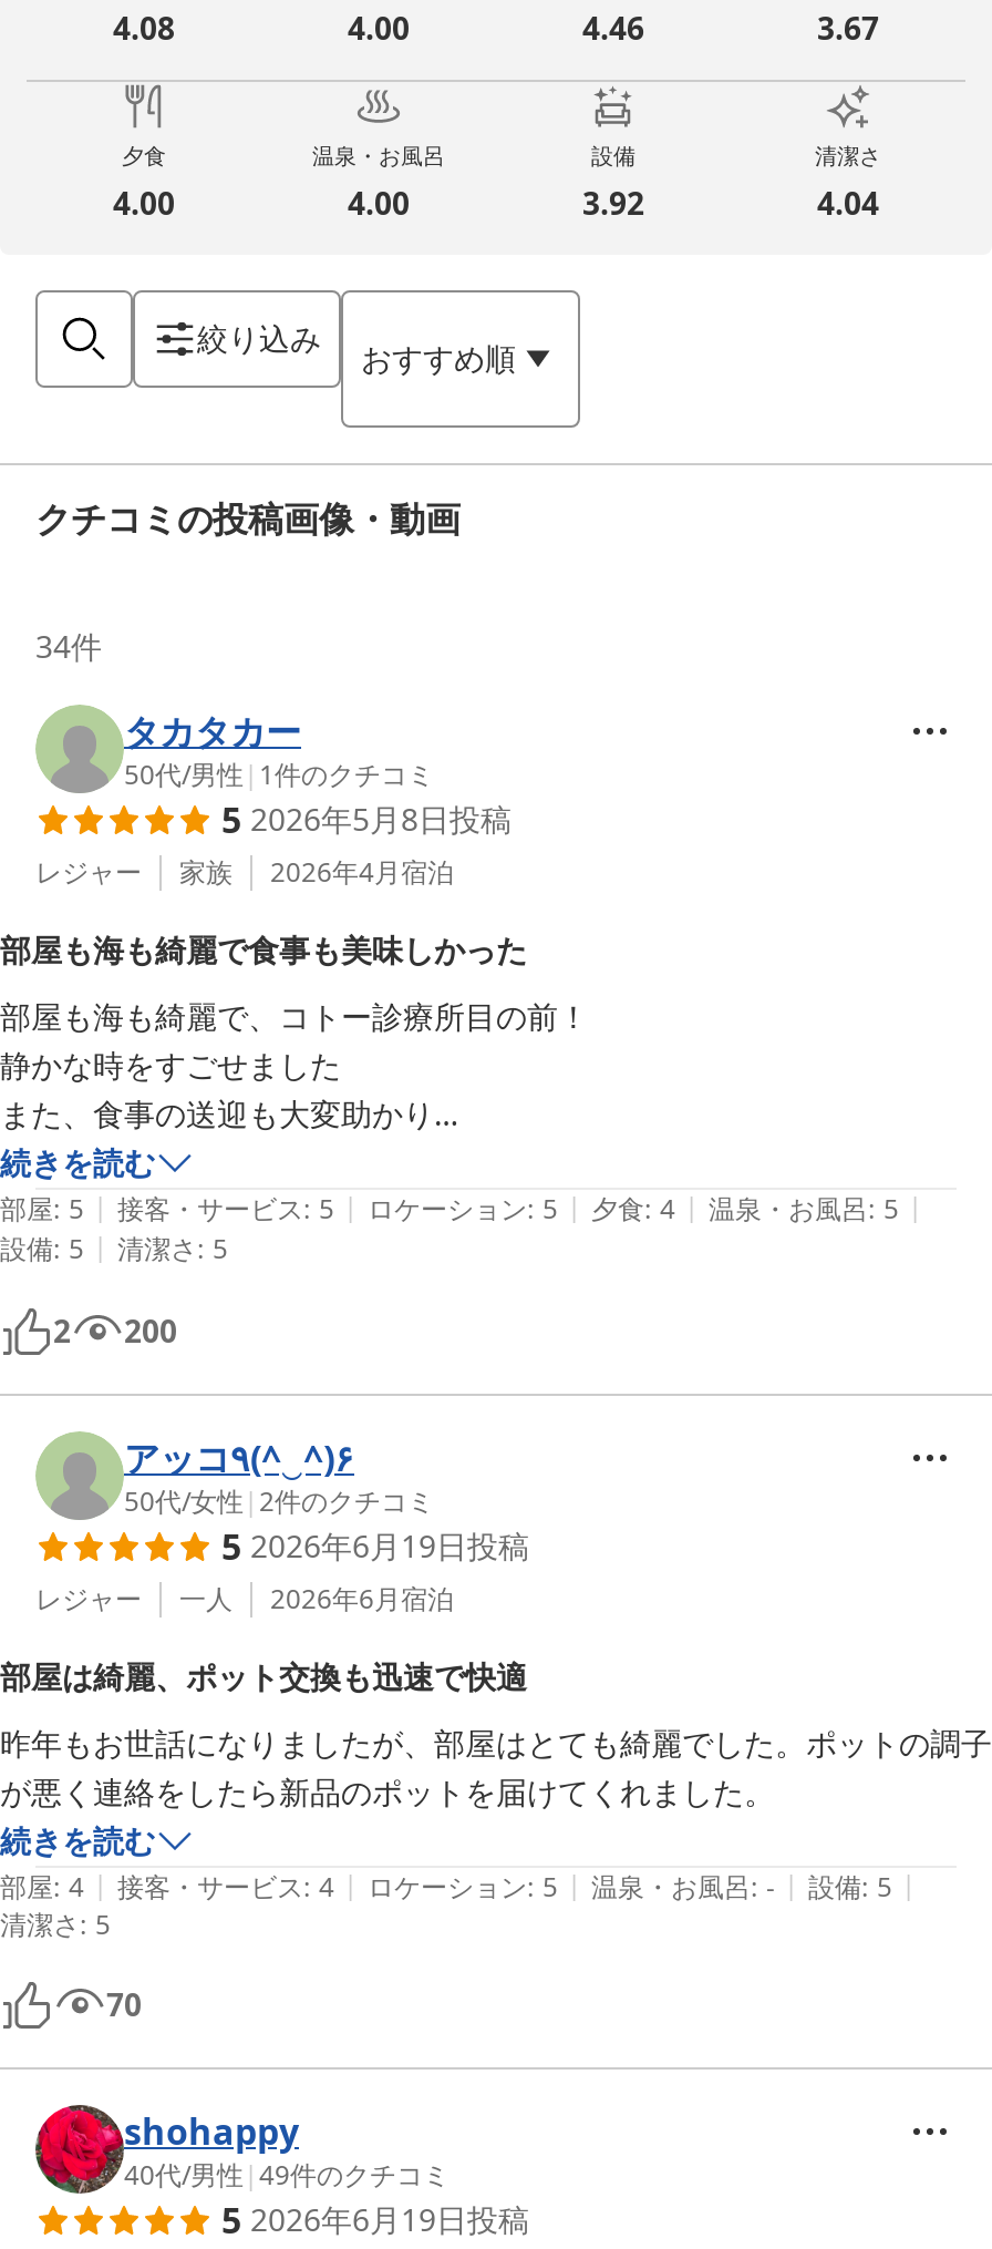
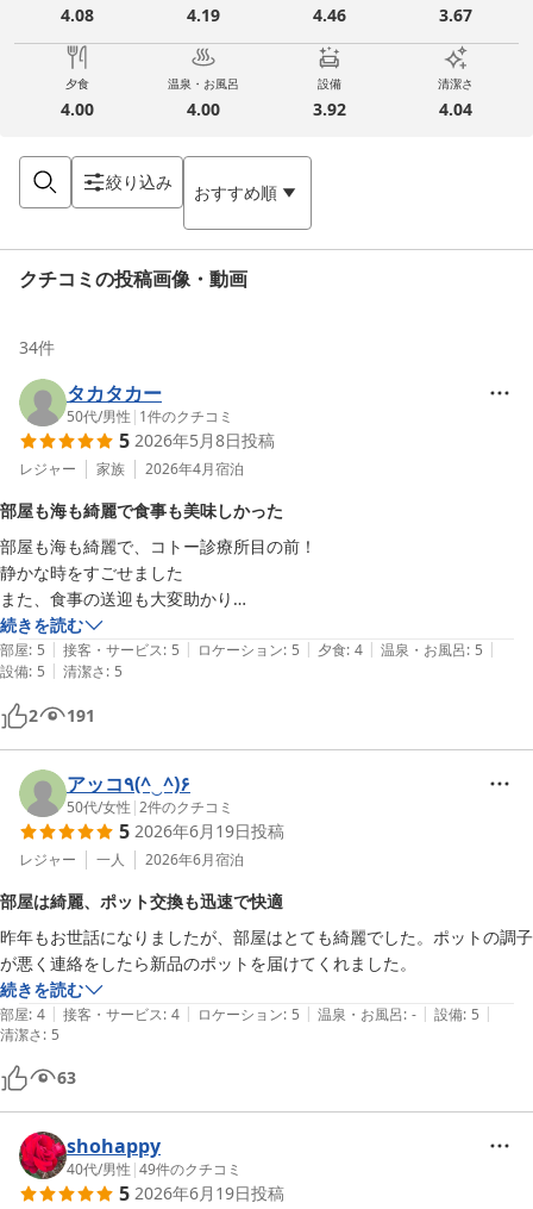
- 4.00
+ 4.19

- 2 200
+ 2 191

- 70
+ 63
